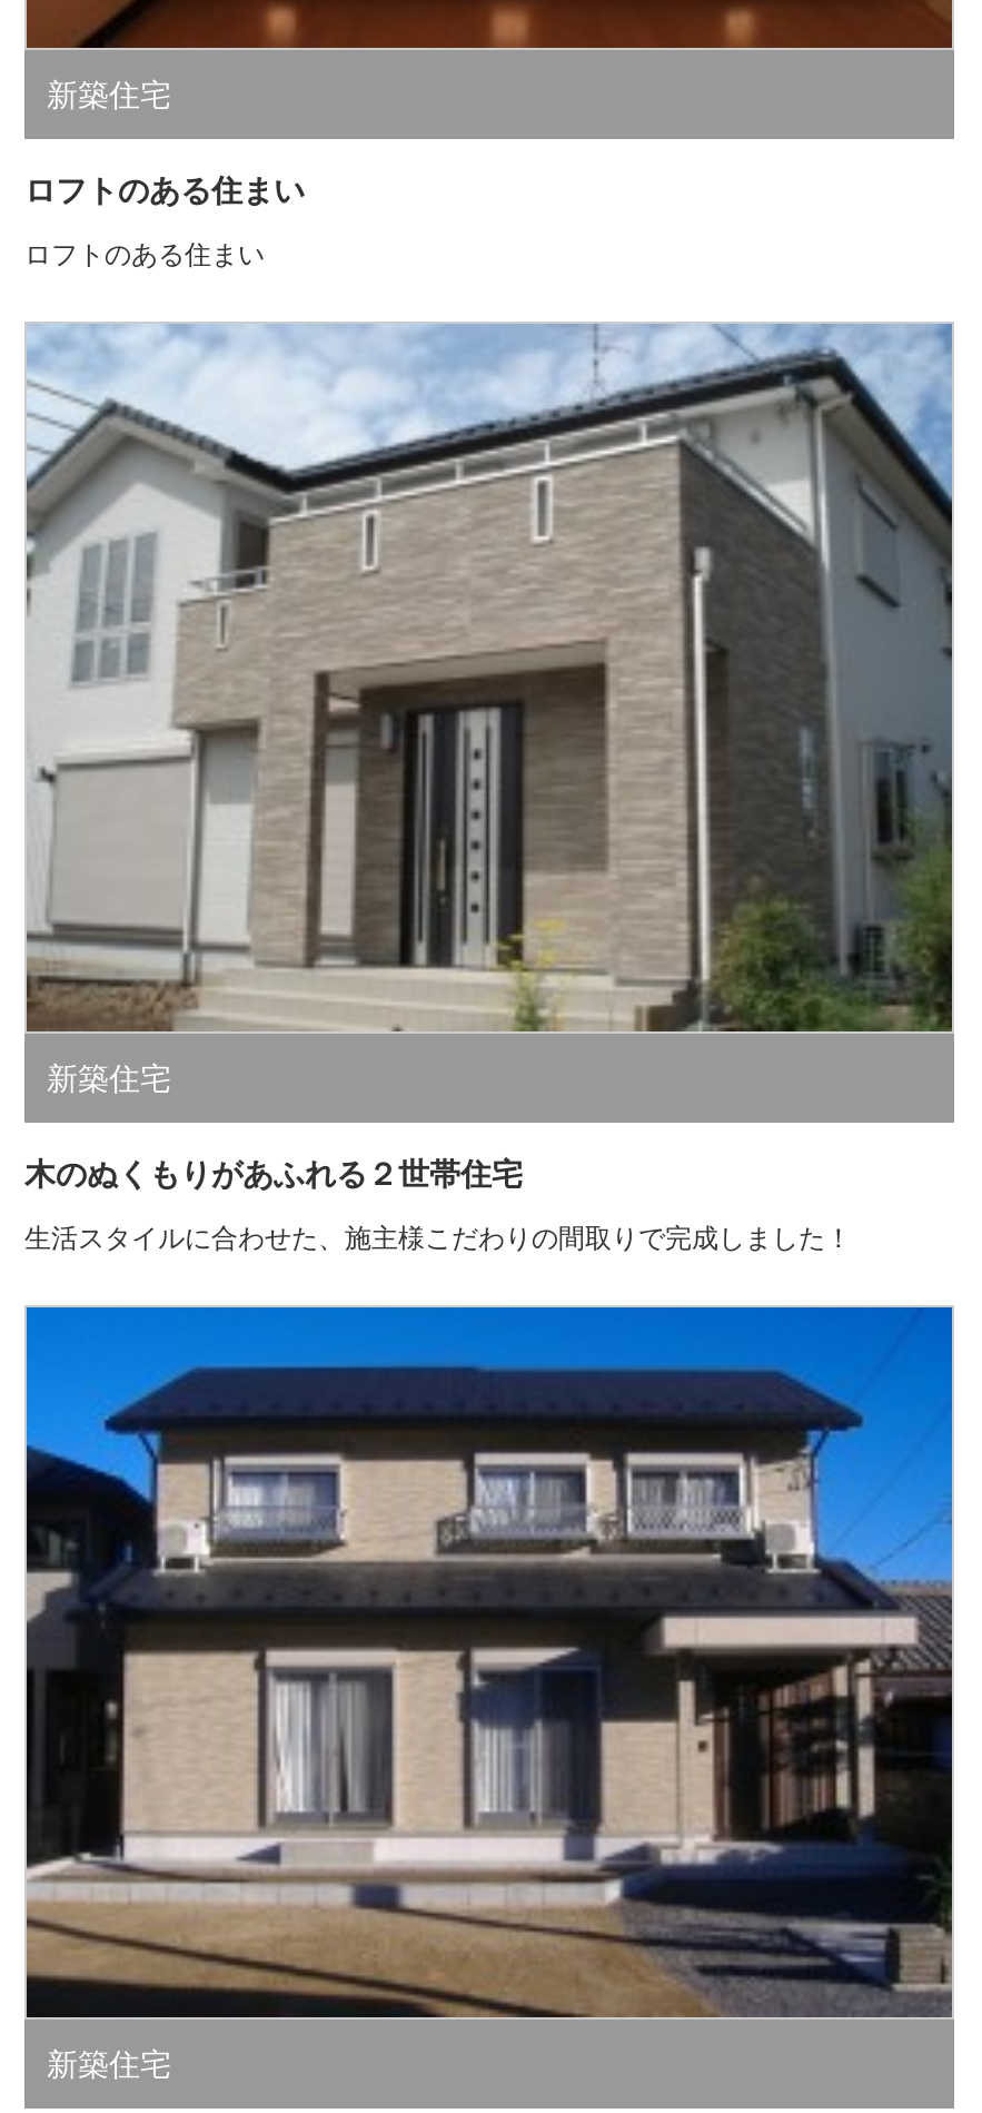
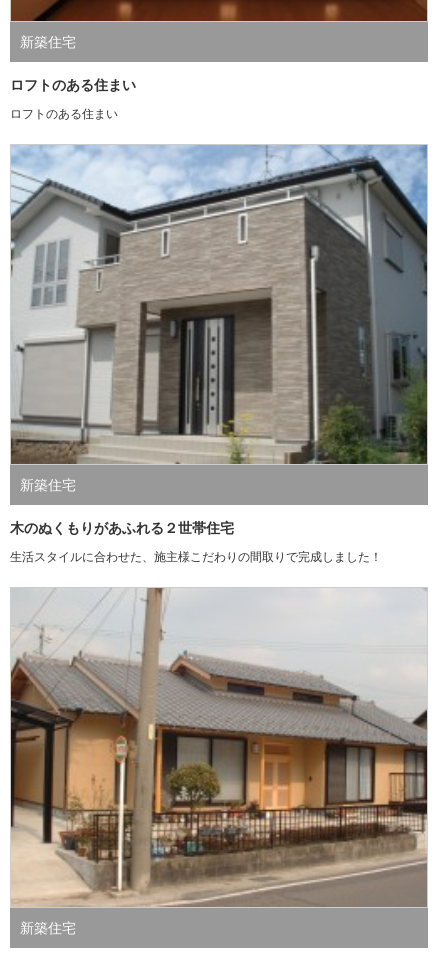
- [image]
+ [image]
